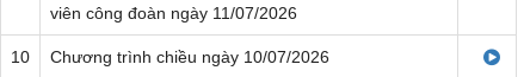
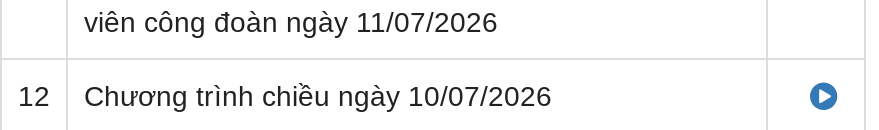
- 10 Chương trình chiều ngày 10/07/2026
+ 12 Chương trình chiều ngày 10/07/2026
